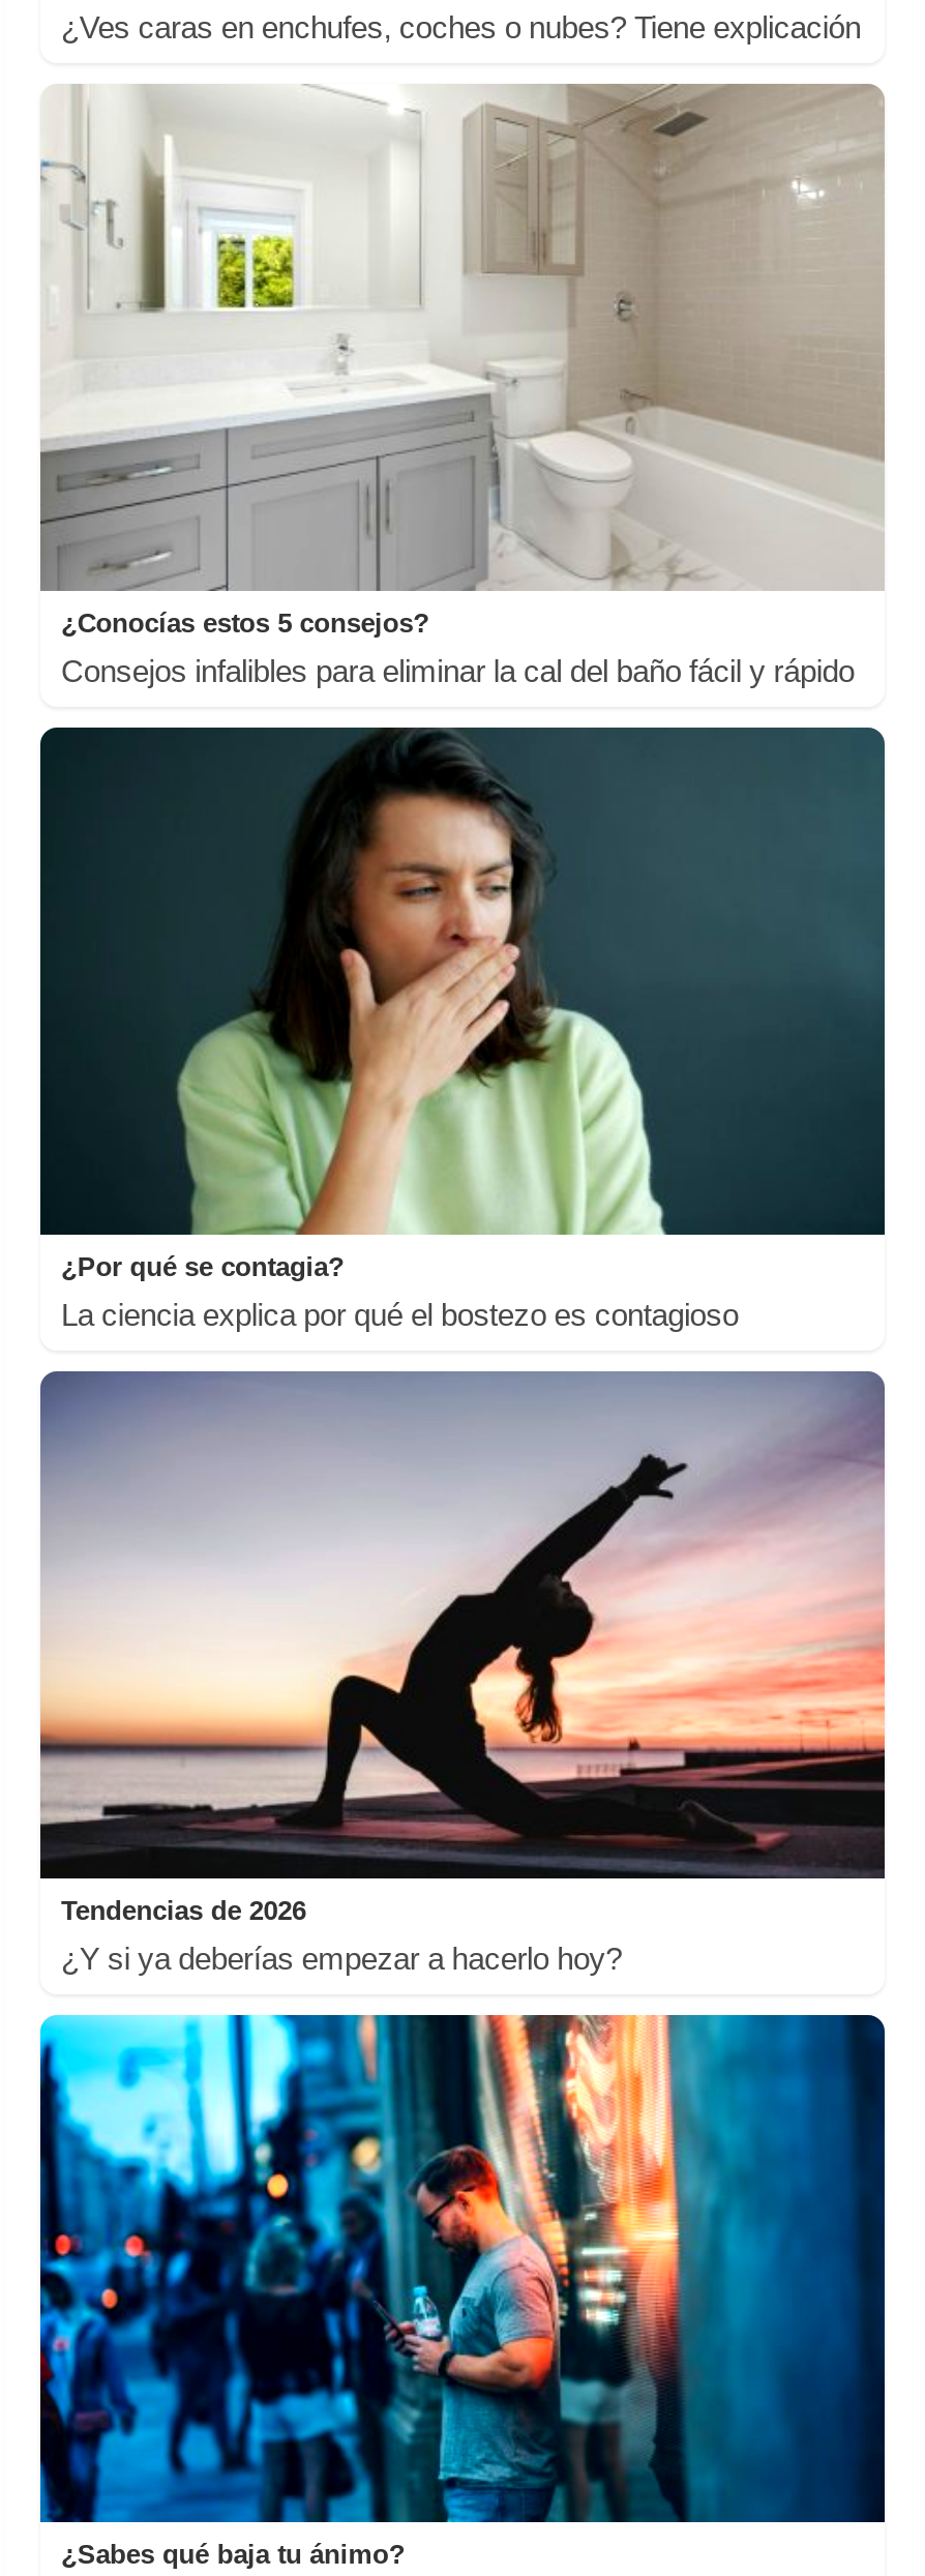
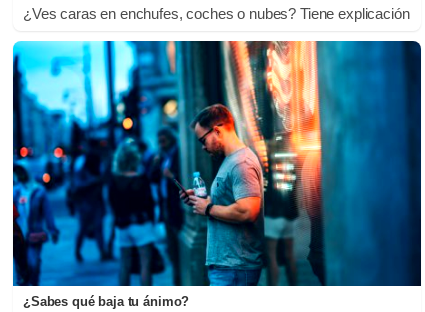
- [image]
- ¿Conocías estos 5 consejos?
- Consejos infalibles para eliminar la cal del baño fácil y rápido

- [image]
- ¿Por qué se contagia?
- La ciencia explica por qué el bostezo es contagioso

- [image]
- Tendencias de 2026
- ¿Y si ya deberías empezar a hacerlo hoy?
